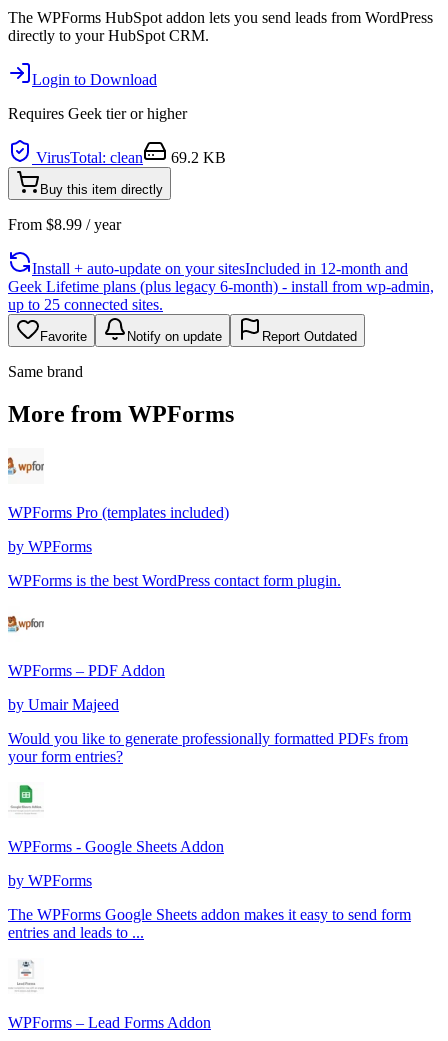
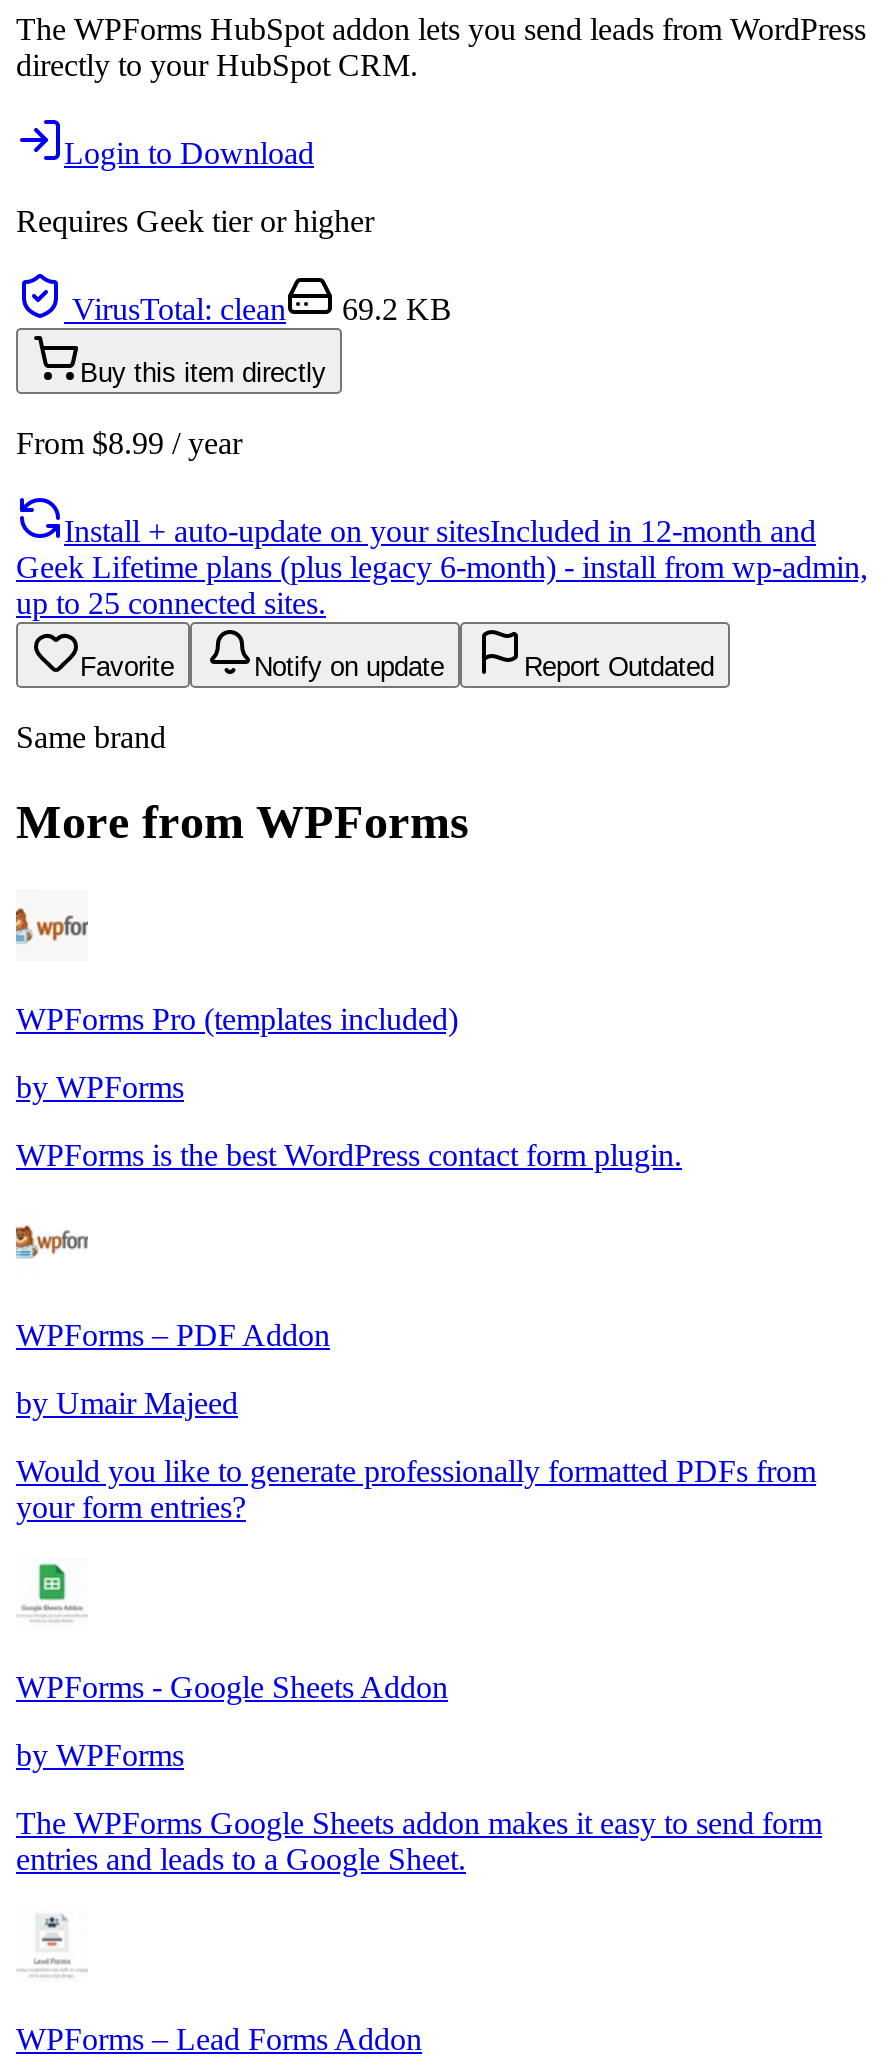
- entries and leads to ...
+ entries and leads to a Google Sheet.
